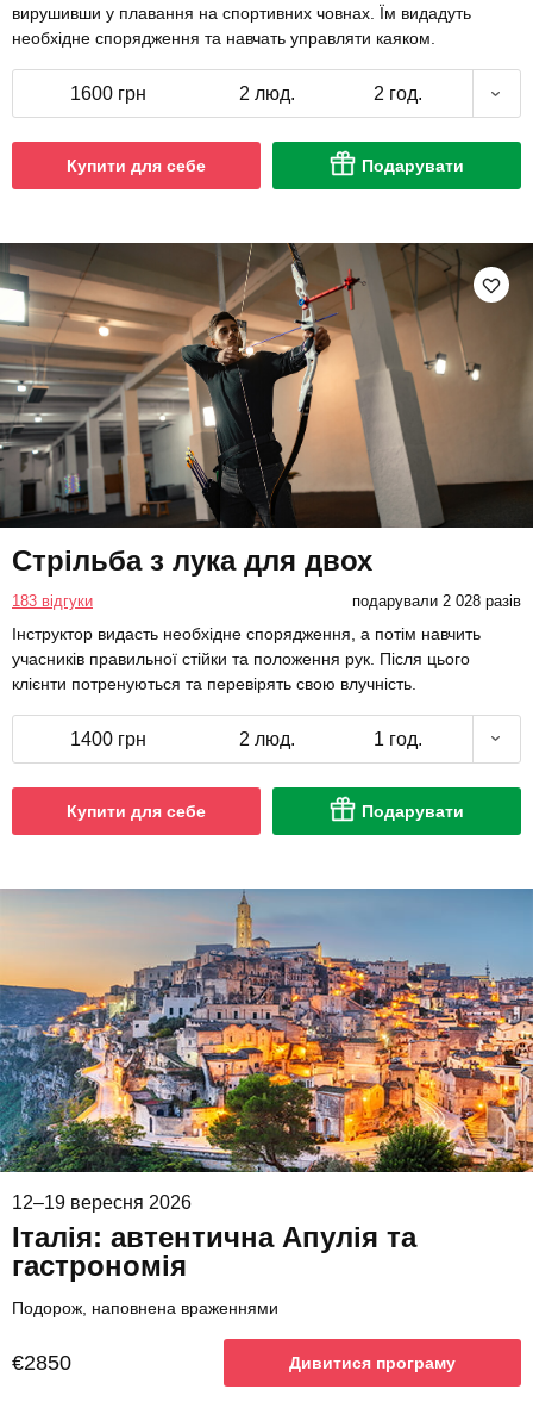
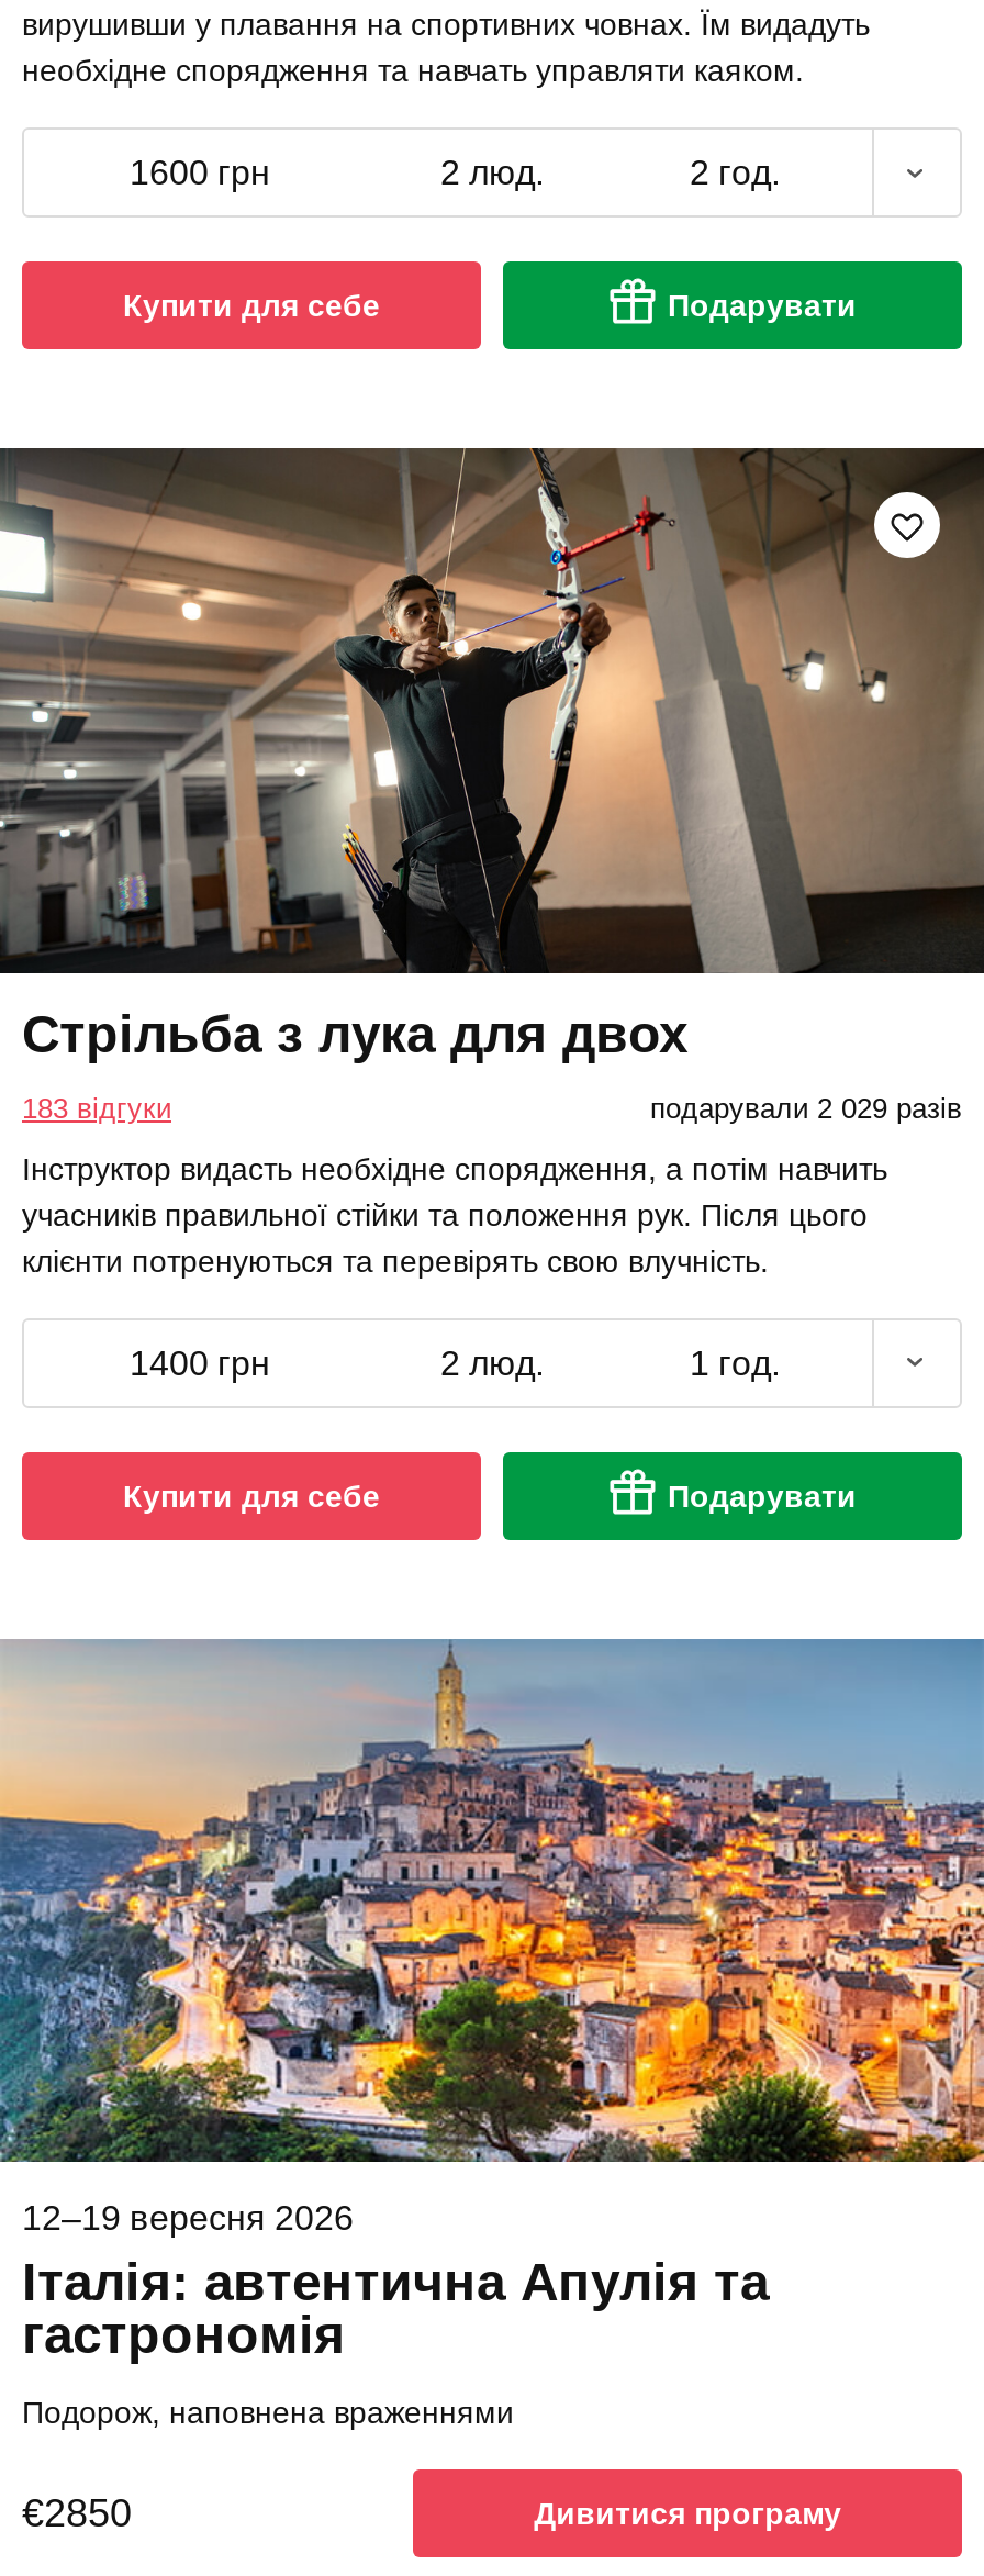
- подарували 2 028 разів
+ подарували 2 029 разів
